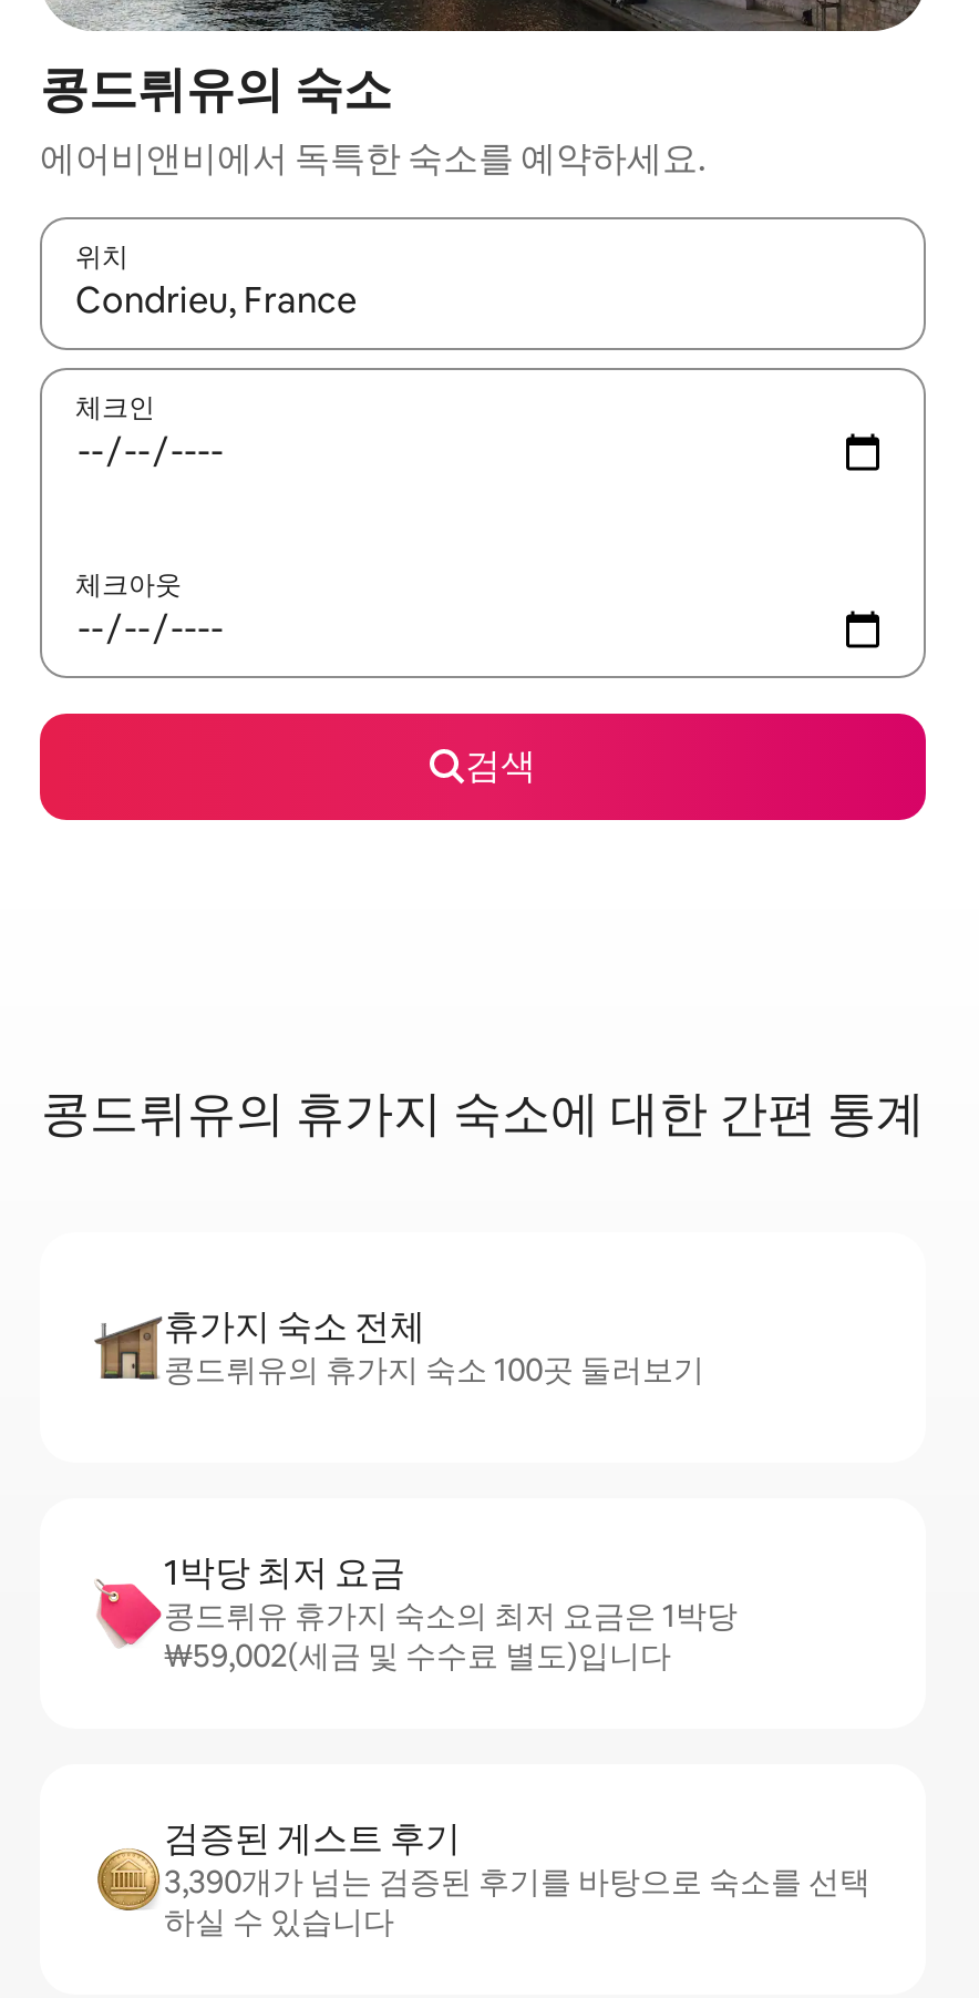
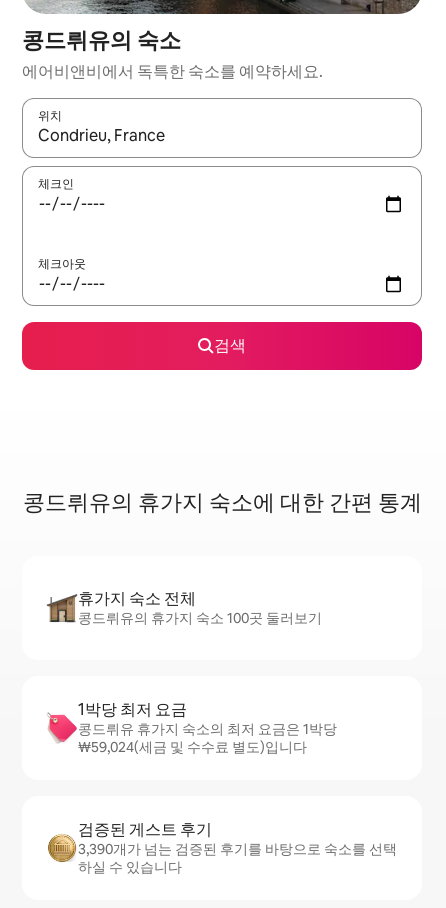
- ₩59,002(세금 및 수수료 별도)입니다
+ ₩59,024(세금 및 수수료 별도)입니다
